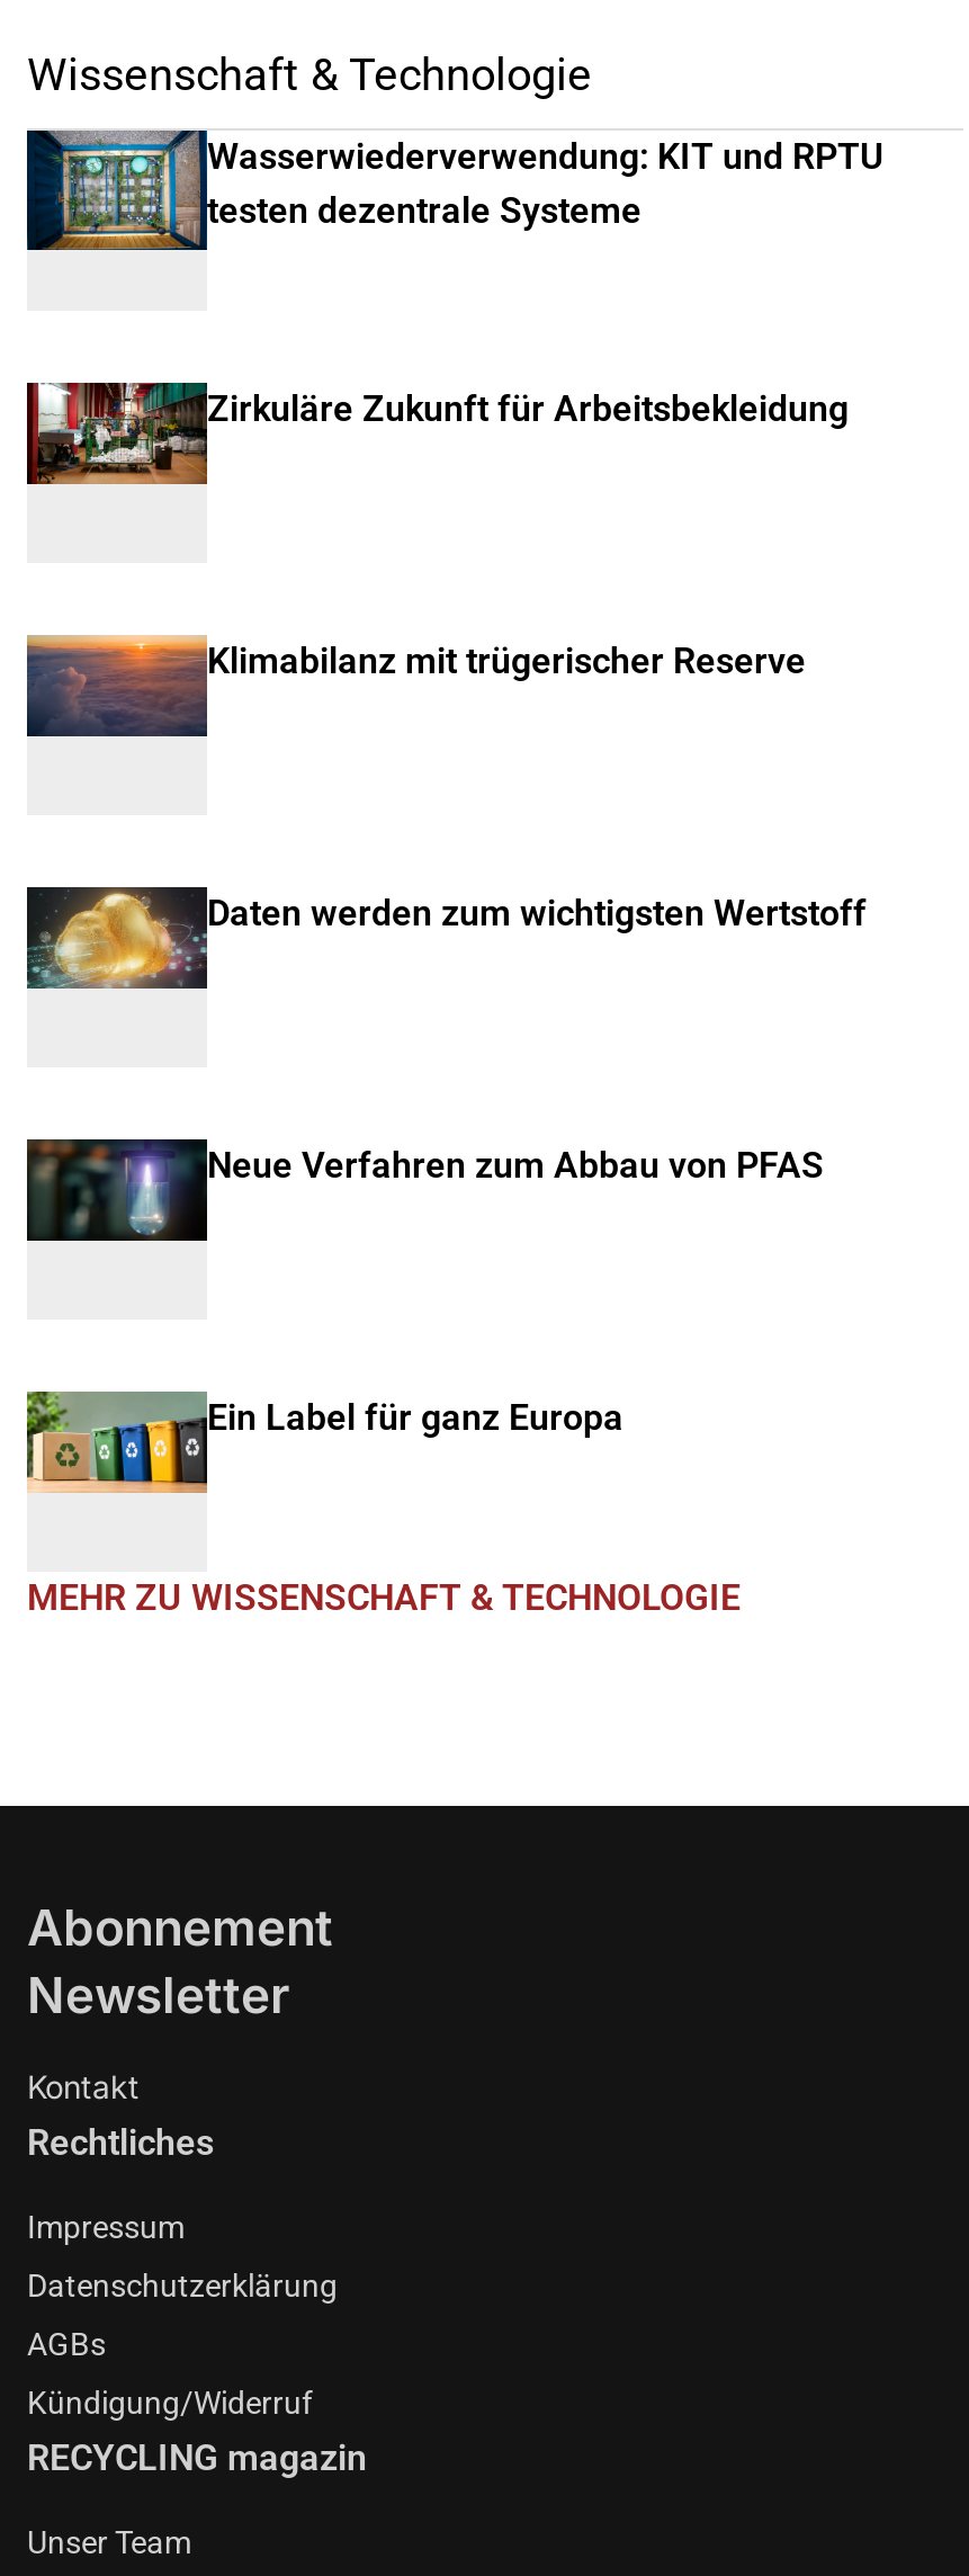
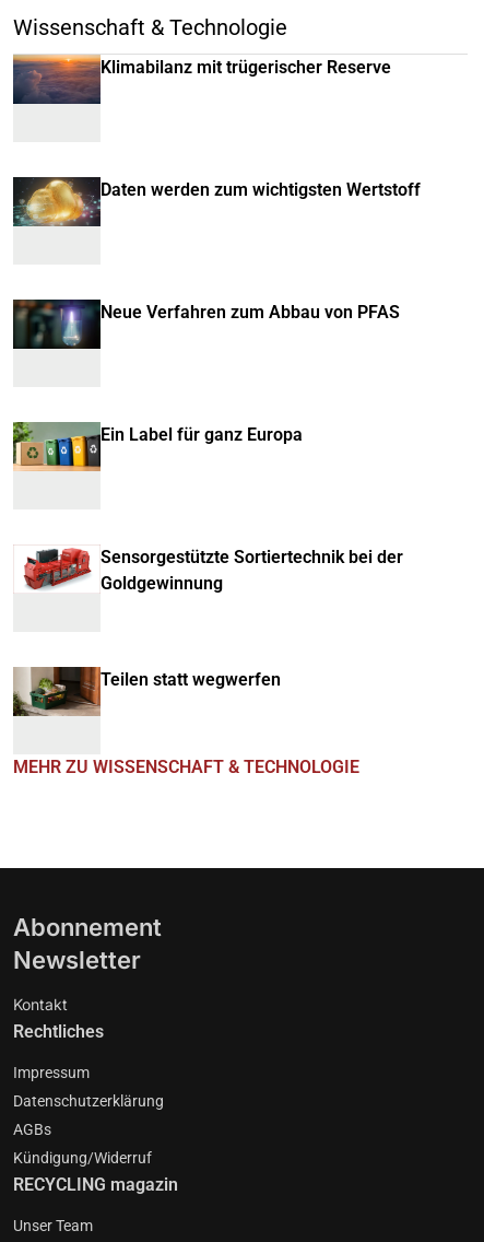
- [image]
- Wasserwiederverwendung: KIT und RPTU
- testen dezentrale Systeme

- [image]
- Zirkuläre Zukunft für Arbeitsbekleidung

moved up: [image] | Klimabilanz mit trügerischer Reserve | Daten werden zum wichtigsten Wertstoff | Neue Verfahren zum Abbau von PFAS | Ein Label für ganz Europa

moved up: [image]

+ [image]
+ Teilen statt wegwerfen

+ [image]
+ Sensorgestützte Sortiertechnik bei der
+ Goldgewinnung
